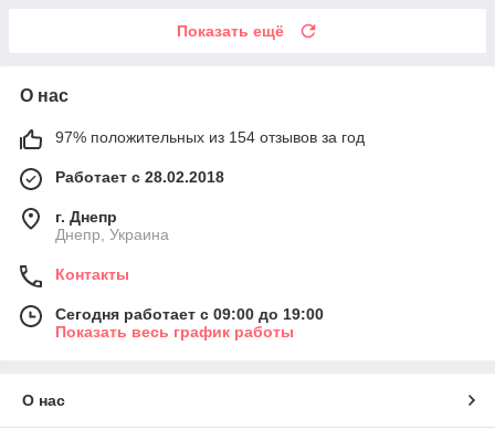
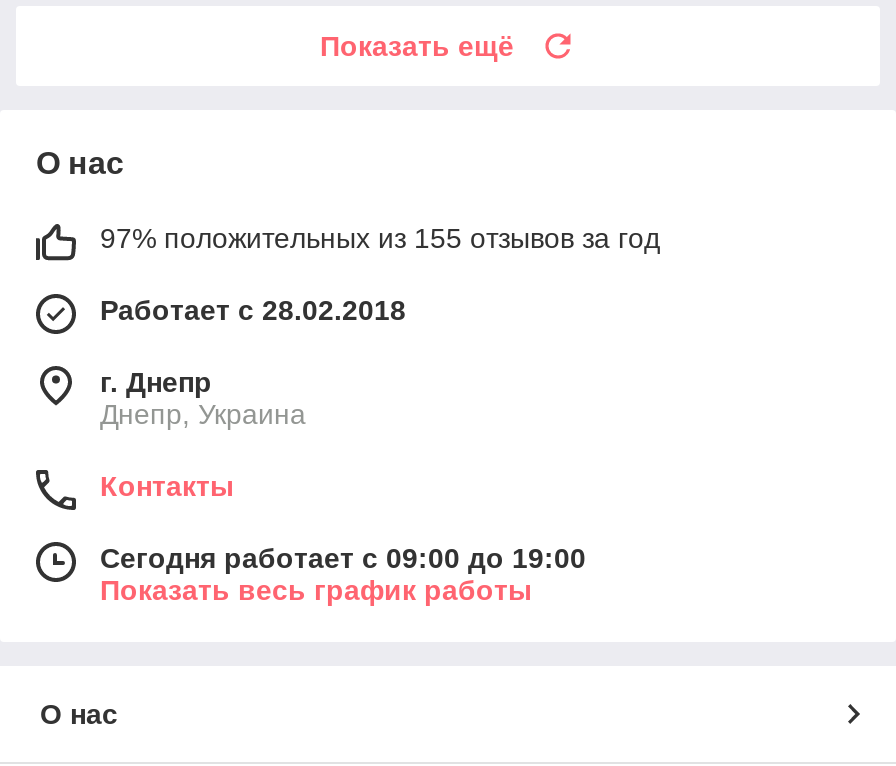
- 97% положительных из 154 отзывов за год
+ 97% положительных из 155 отзывов за год
